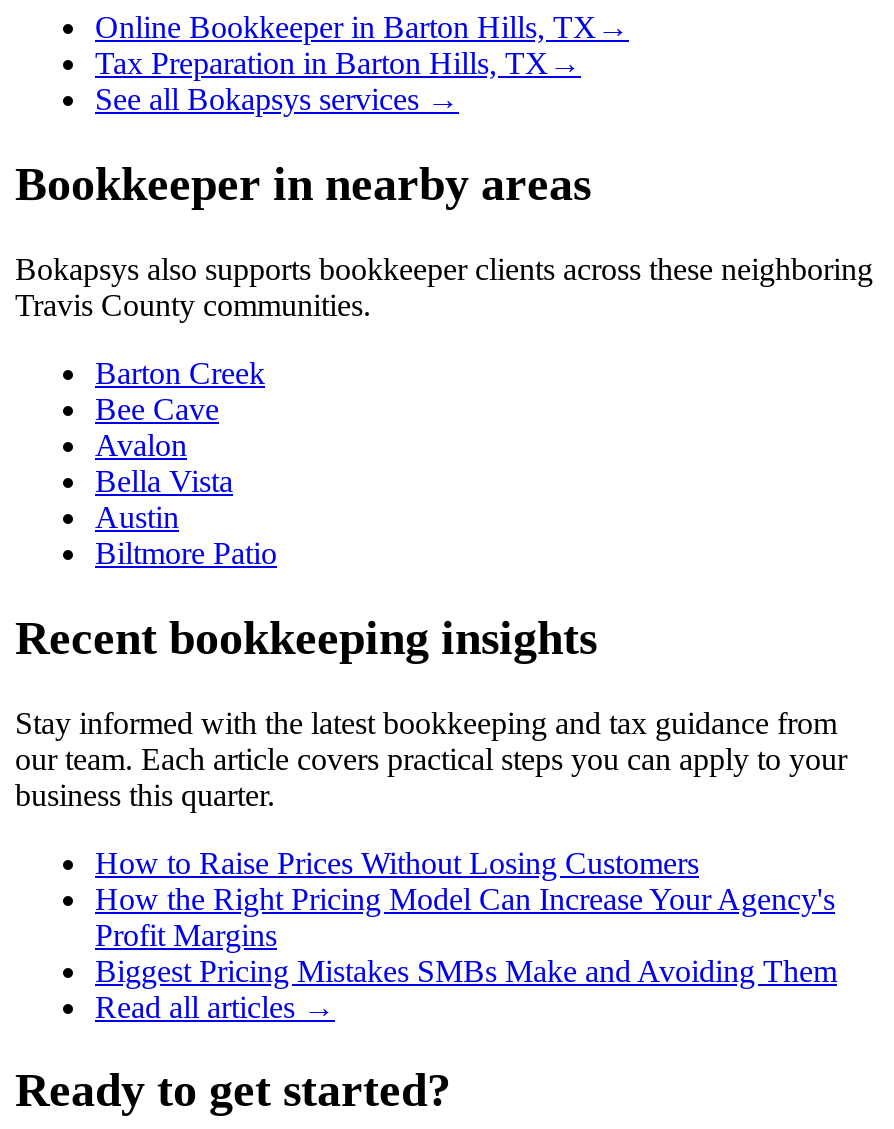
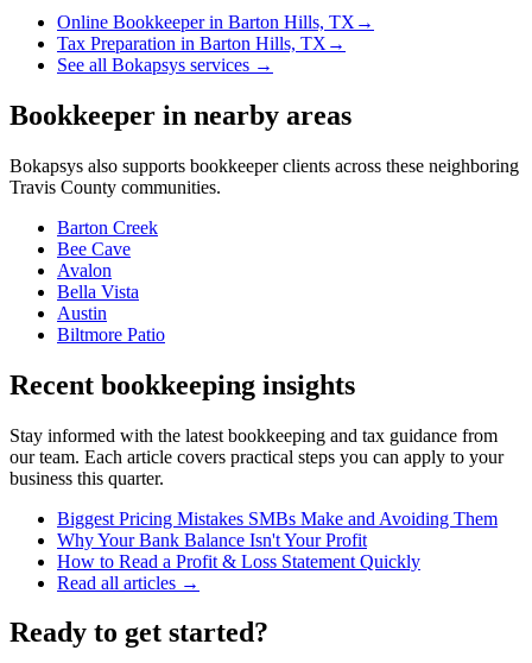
- How to Raise Prices Without Losing Customers
- How the Right Pricing Model Can Increase Your Agency's
- Profit Margins

moved up: Biggest Pricing Mistakes SMBs Make and Avoiding Them

+ Why Your Bank Balance Isn't Your Profit
+ How to Read a Profit & Loss Statement Quickly
